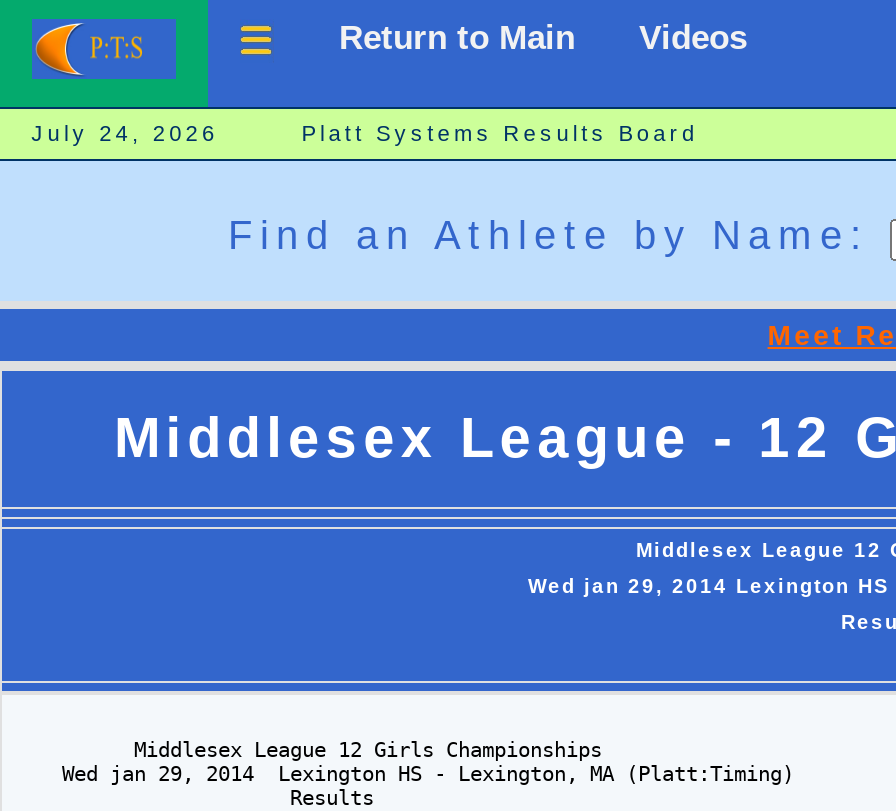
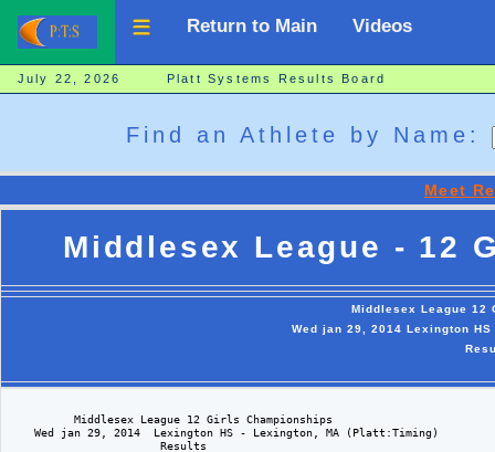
- July 24, 2026 Platt Systems Results Board
+ July 22, 2026 Platt Systems Results Board
